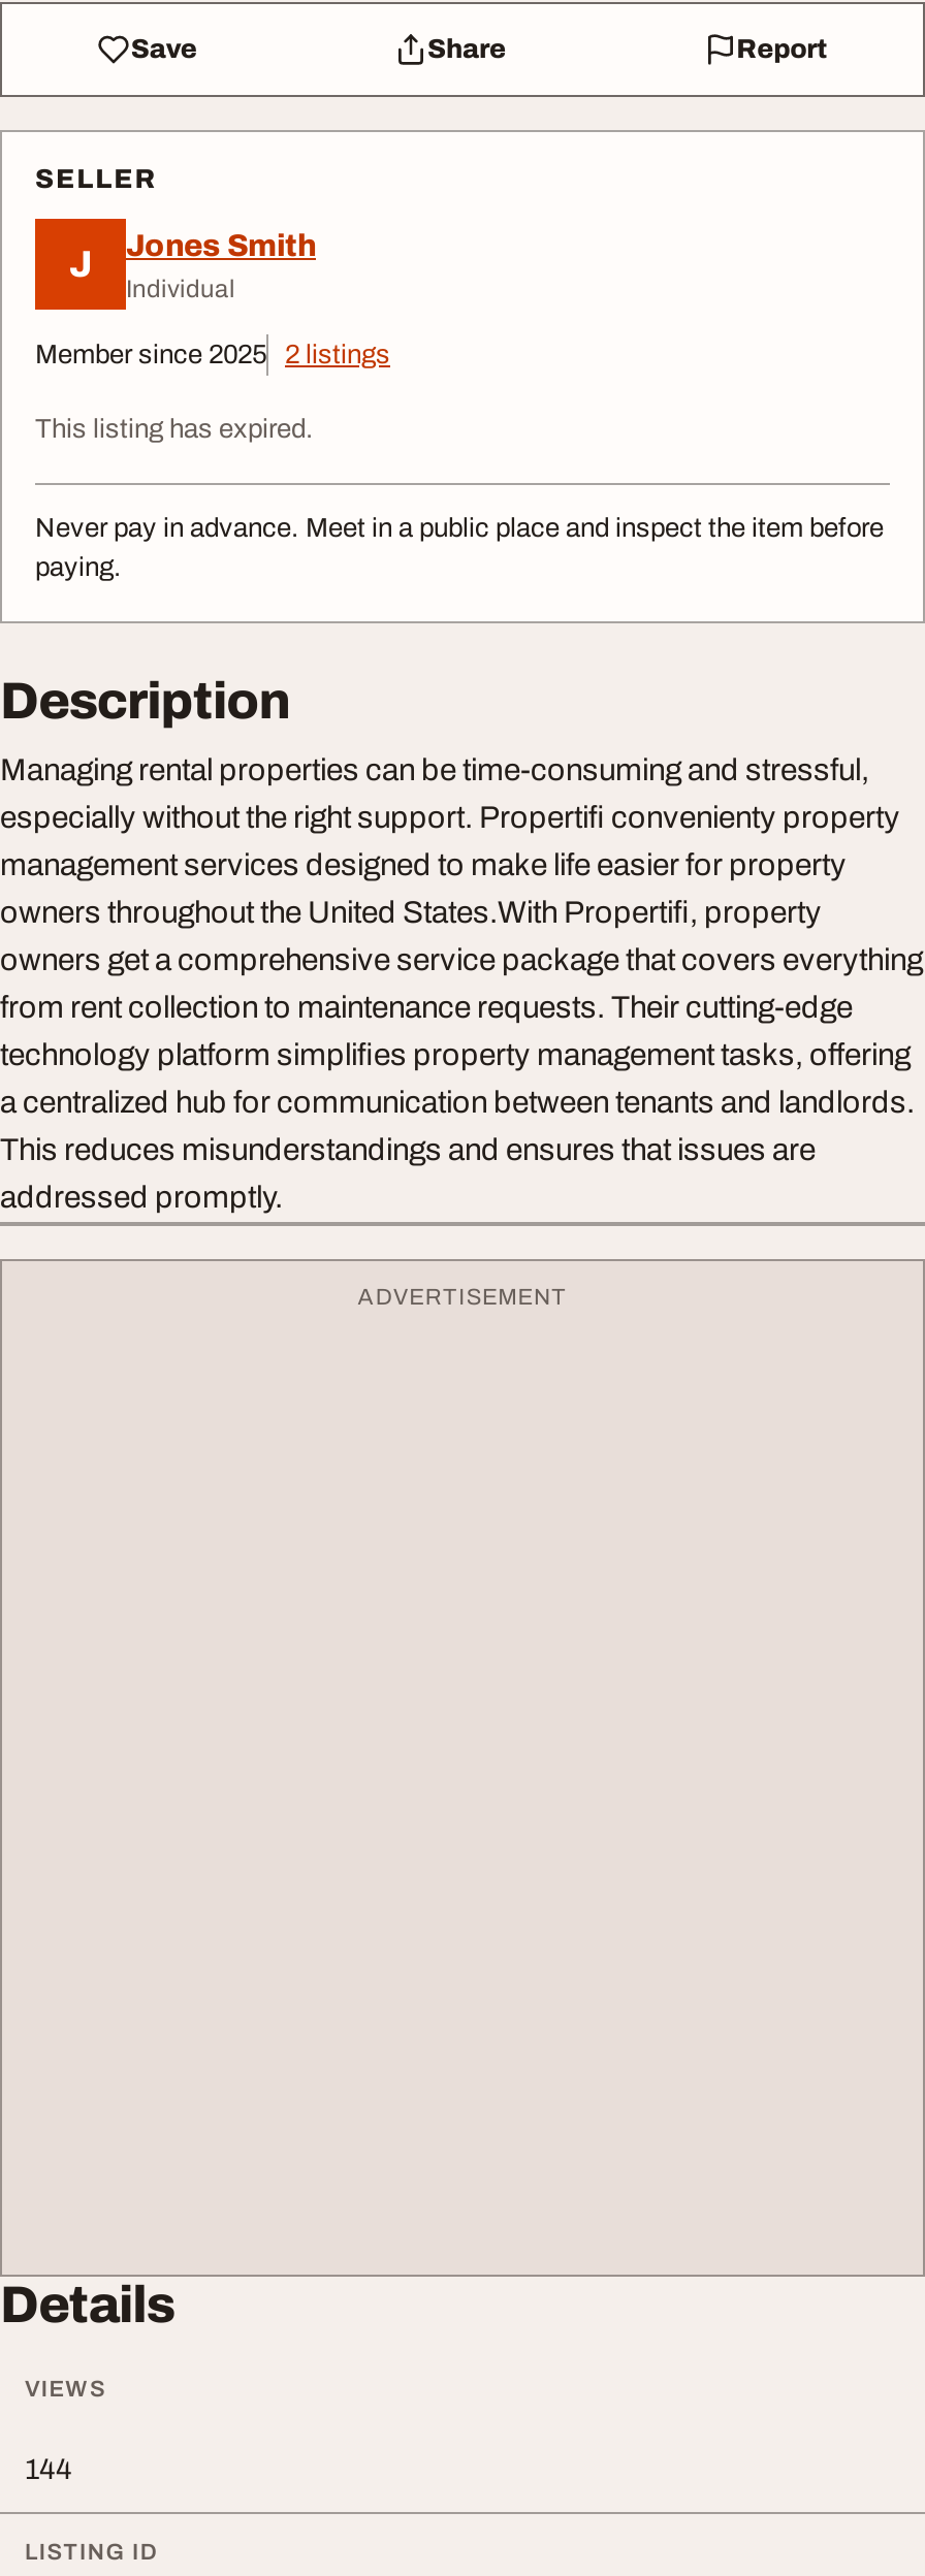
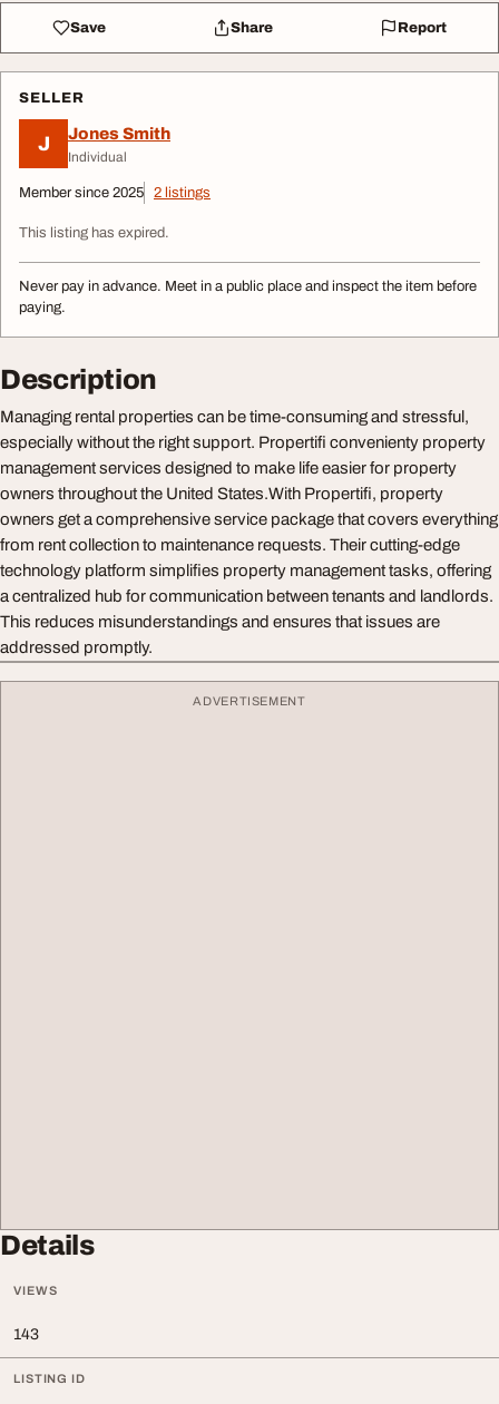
- 144
+ 143
